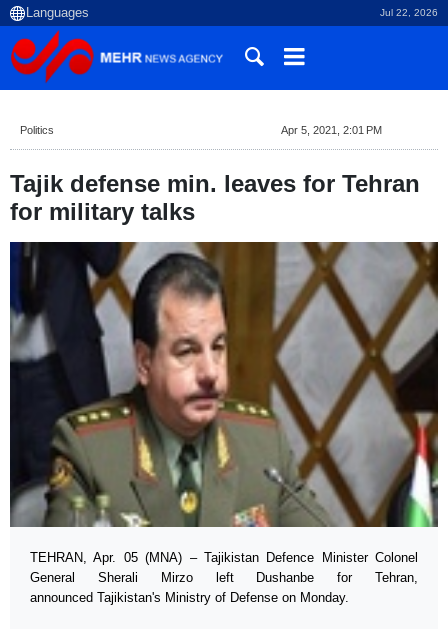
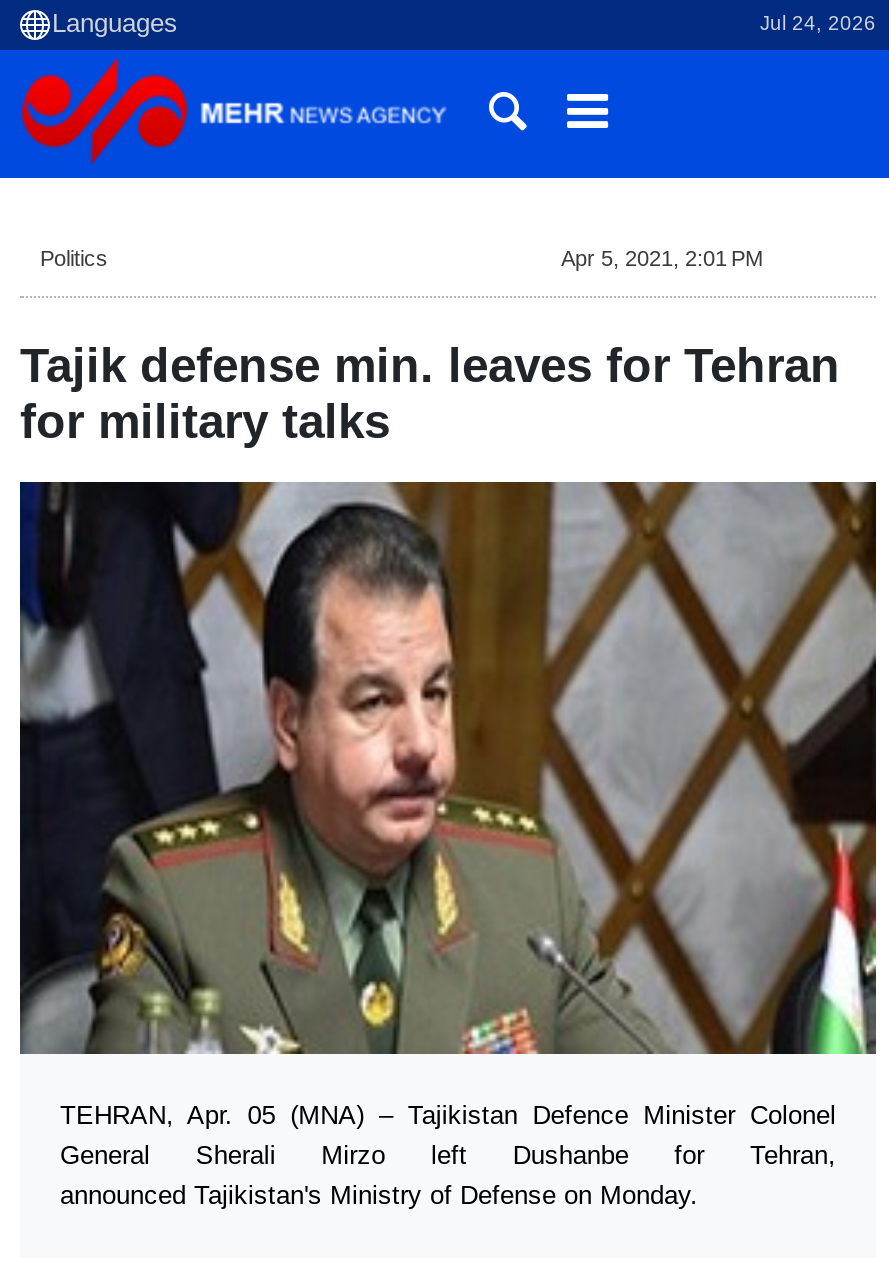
- Jul 22, 2026
+ Jul 24, 2026
